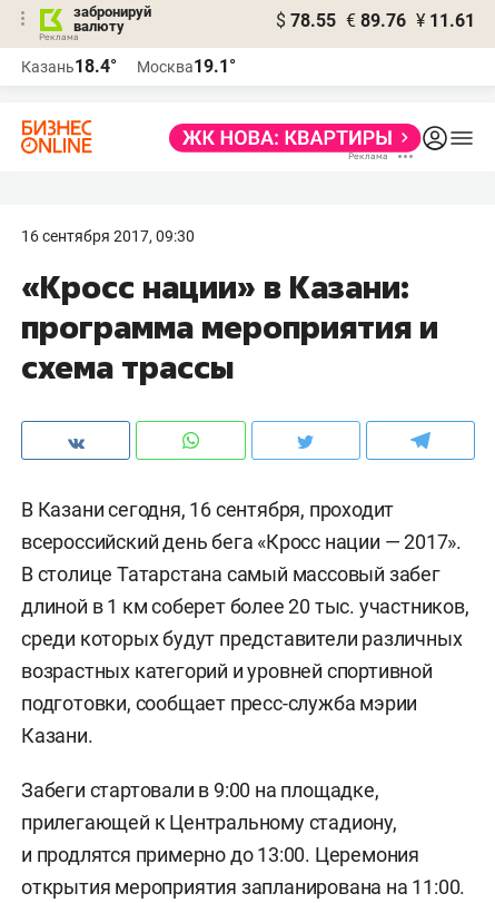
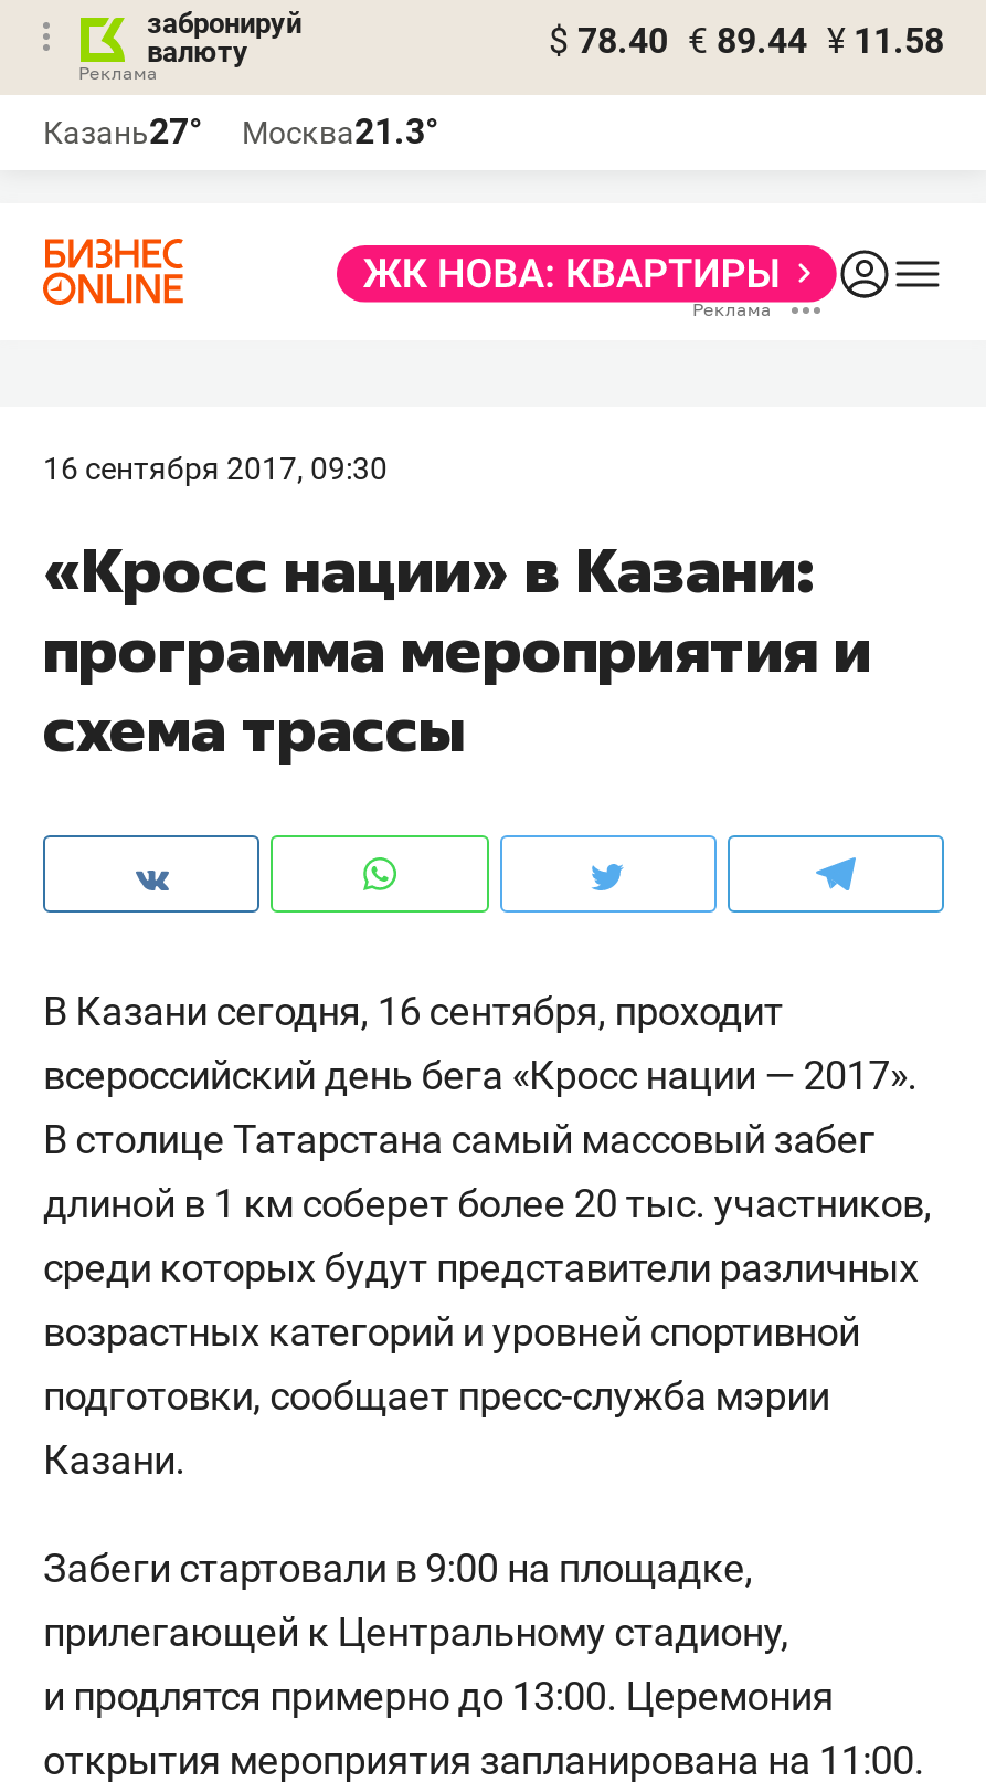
- $ 78.55 € 89.76 ¥ 11.61
+ $ 78.40 € 89.44 ¥ 11.58

- Казань18.4°
+ Казань27°

- Москва19.1°
+ Москва21.3°
